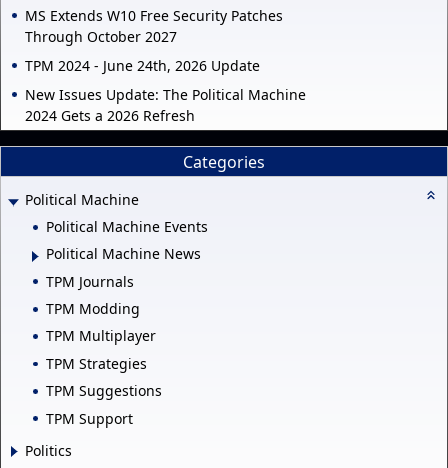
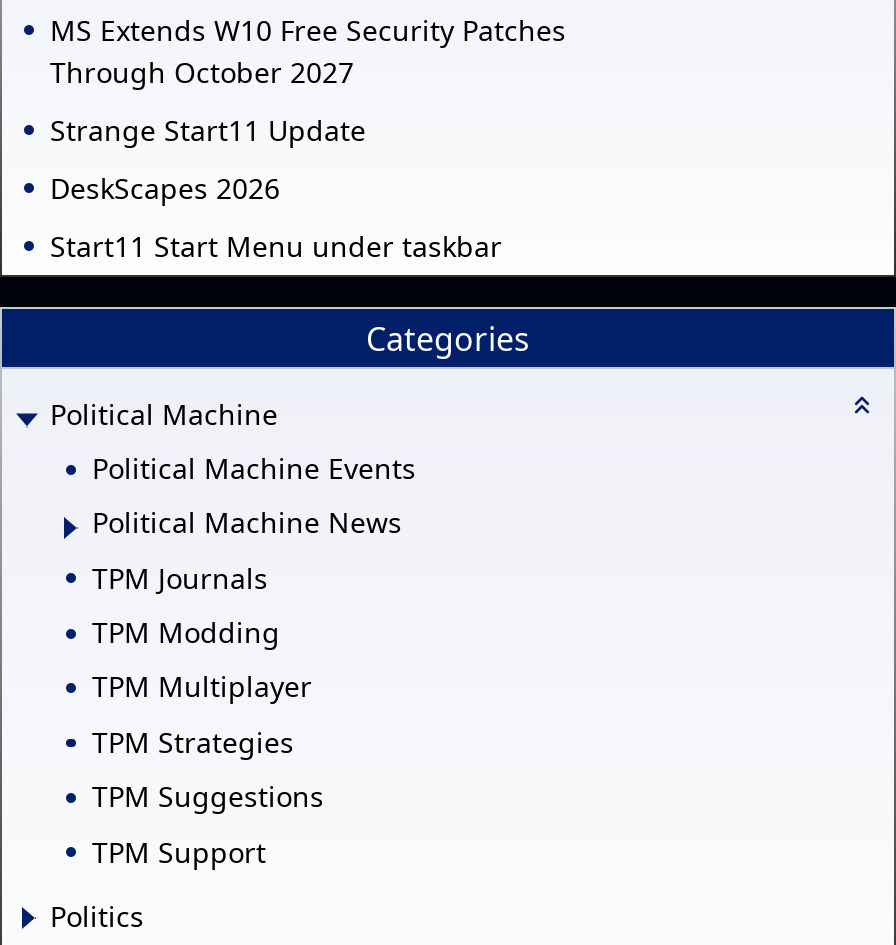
- TPM 2024 - June 24th, 2026 Update
- New Issues Update: The Political Machine
- 2024 Gets a 2026 Refresh
+ Strange Start11 Update
+ DeskScapes 2026
+ Start11 Start Menu under taskbar
